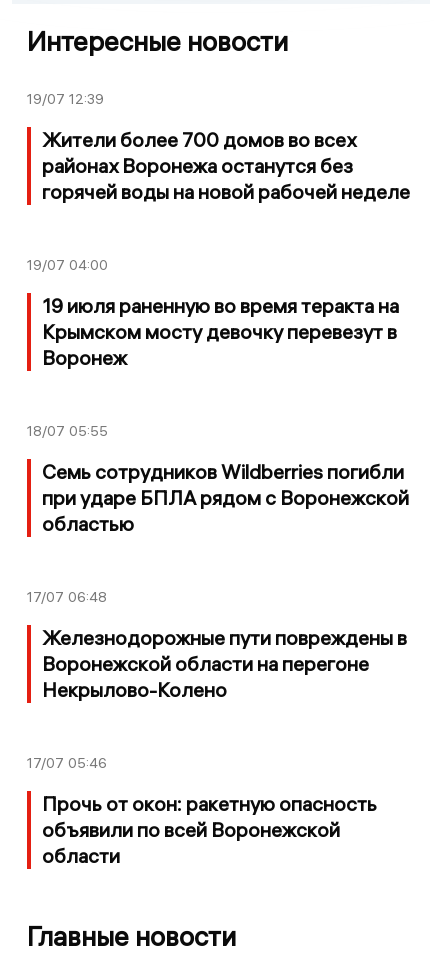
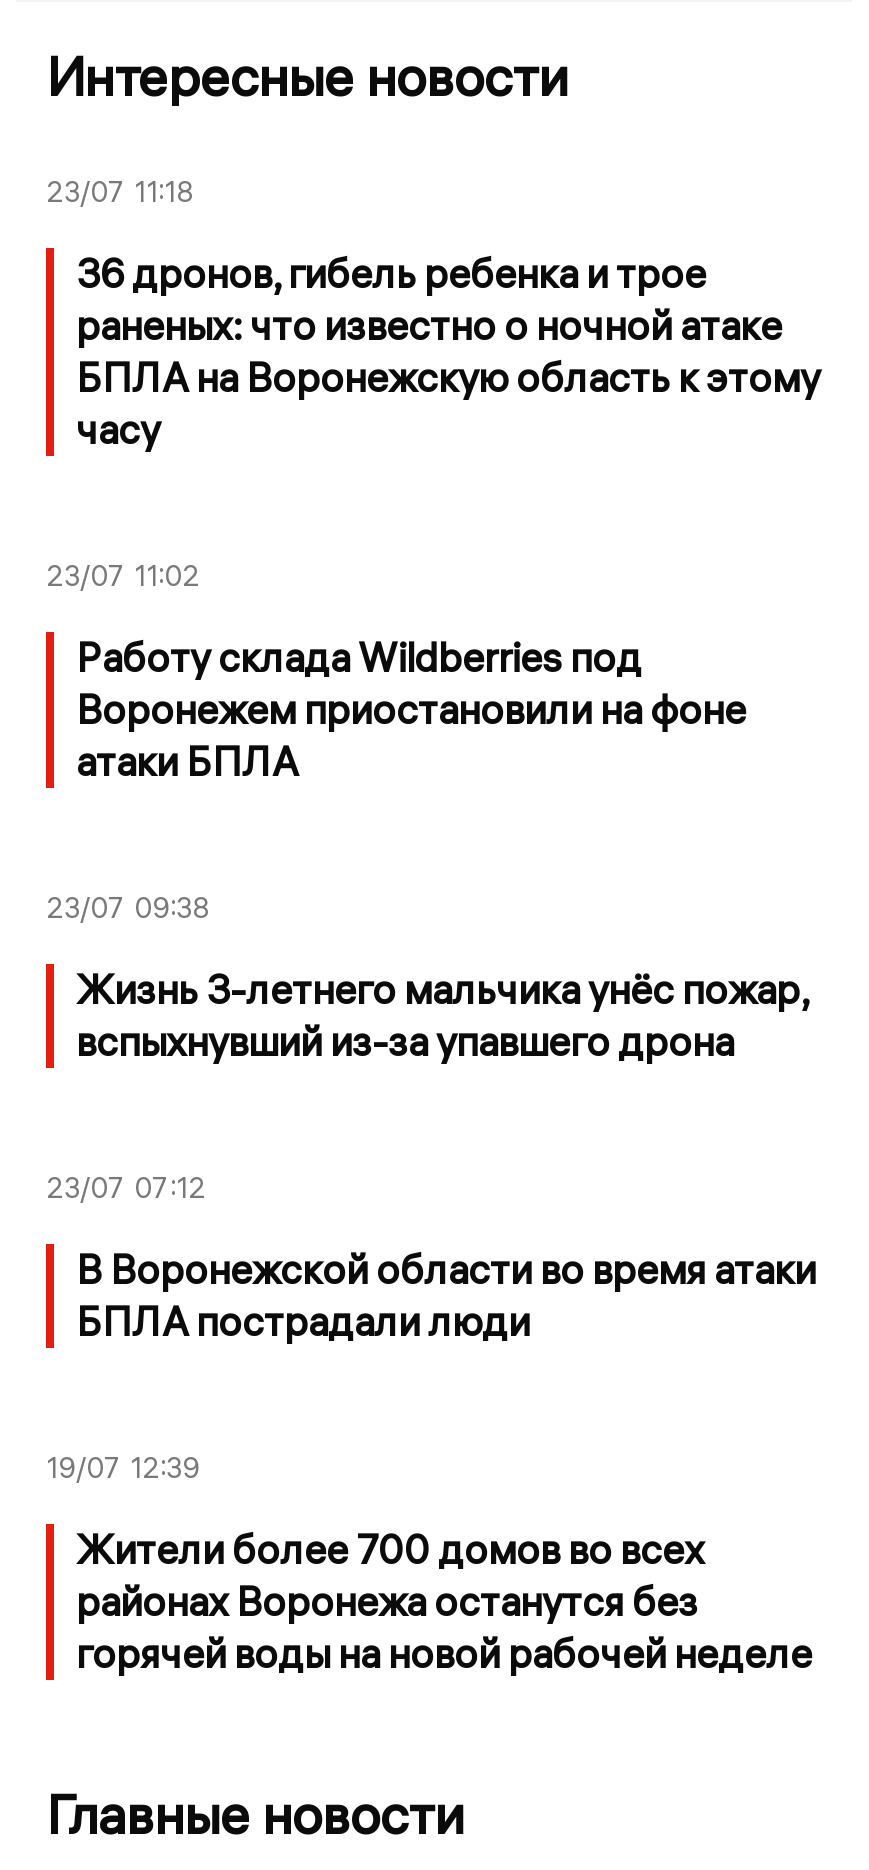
+ 23/07 11:18
+ 36 дронов, гибель ребенка и трое
+ раненых: что известно о ночной атаке
+ БПЛА на Воронежскую область к этому
+ часу
+ 23/07 11:02
+ Работу склада Wildberries под
+ Воронежем приостановили на фоне
+ атаки БПЛА
+ 23/07 09:38
+ Жизнь 3-летнего мальчика унёс пожар,
+ вспыхнувший из-за упавшего дрона
+ 23/07 07:12
+ В Воронежской области во время атаки
+ БПЛА пострадали люди

moved down: 19/07 12:39 | Жители более 700 домов во всех | районах Воронежа останутся без | горячей воды на новой рабочей неделе

- 19/07 04:00
- 19 июля pаненную во время теракта на
- Крымском мосту девочку перевезут в
- Воронеж
- 18/07 05:55
- Семь сотрудников Wildberries погибли
- при ударе БПЛА рядом с Воронежской
- областью
- 17/07 06:48
- Железнодорожные пути повреждены в
- Воронежской области на перегоне
- Некрылово-Колено
- 17/07 05:46
- Прочь от окон: ракетную опасность
- объявили по всей Воронежской
- области
